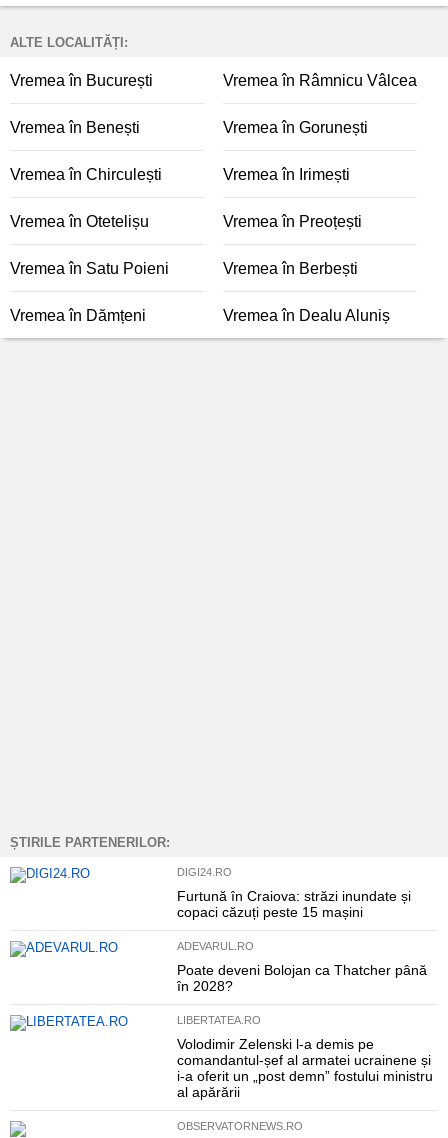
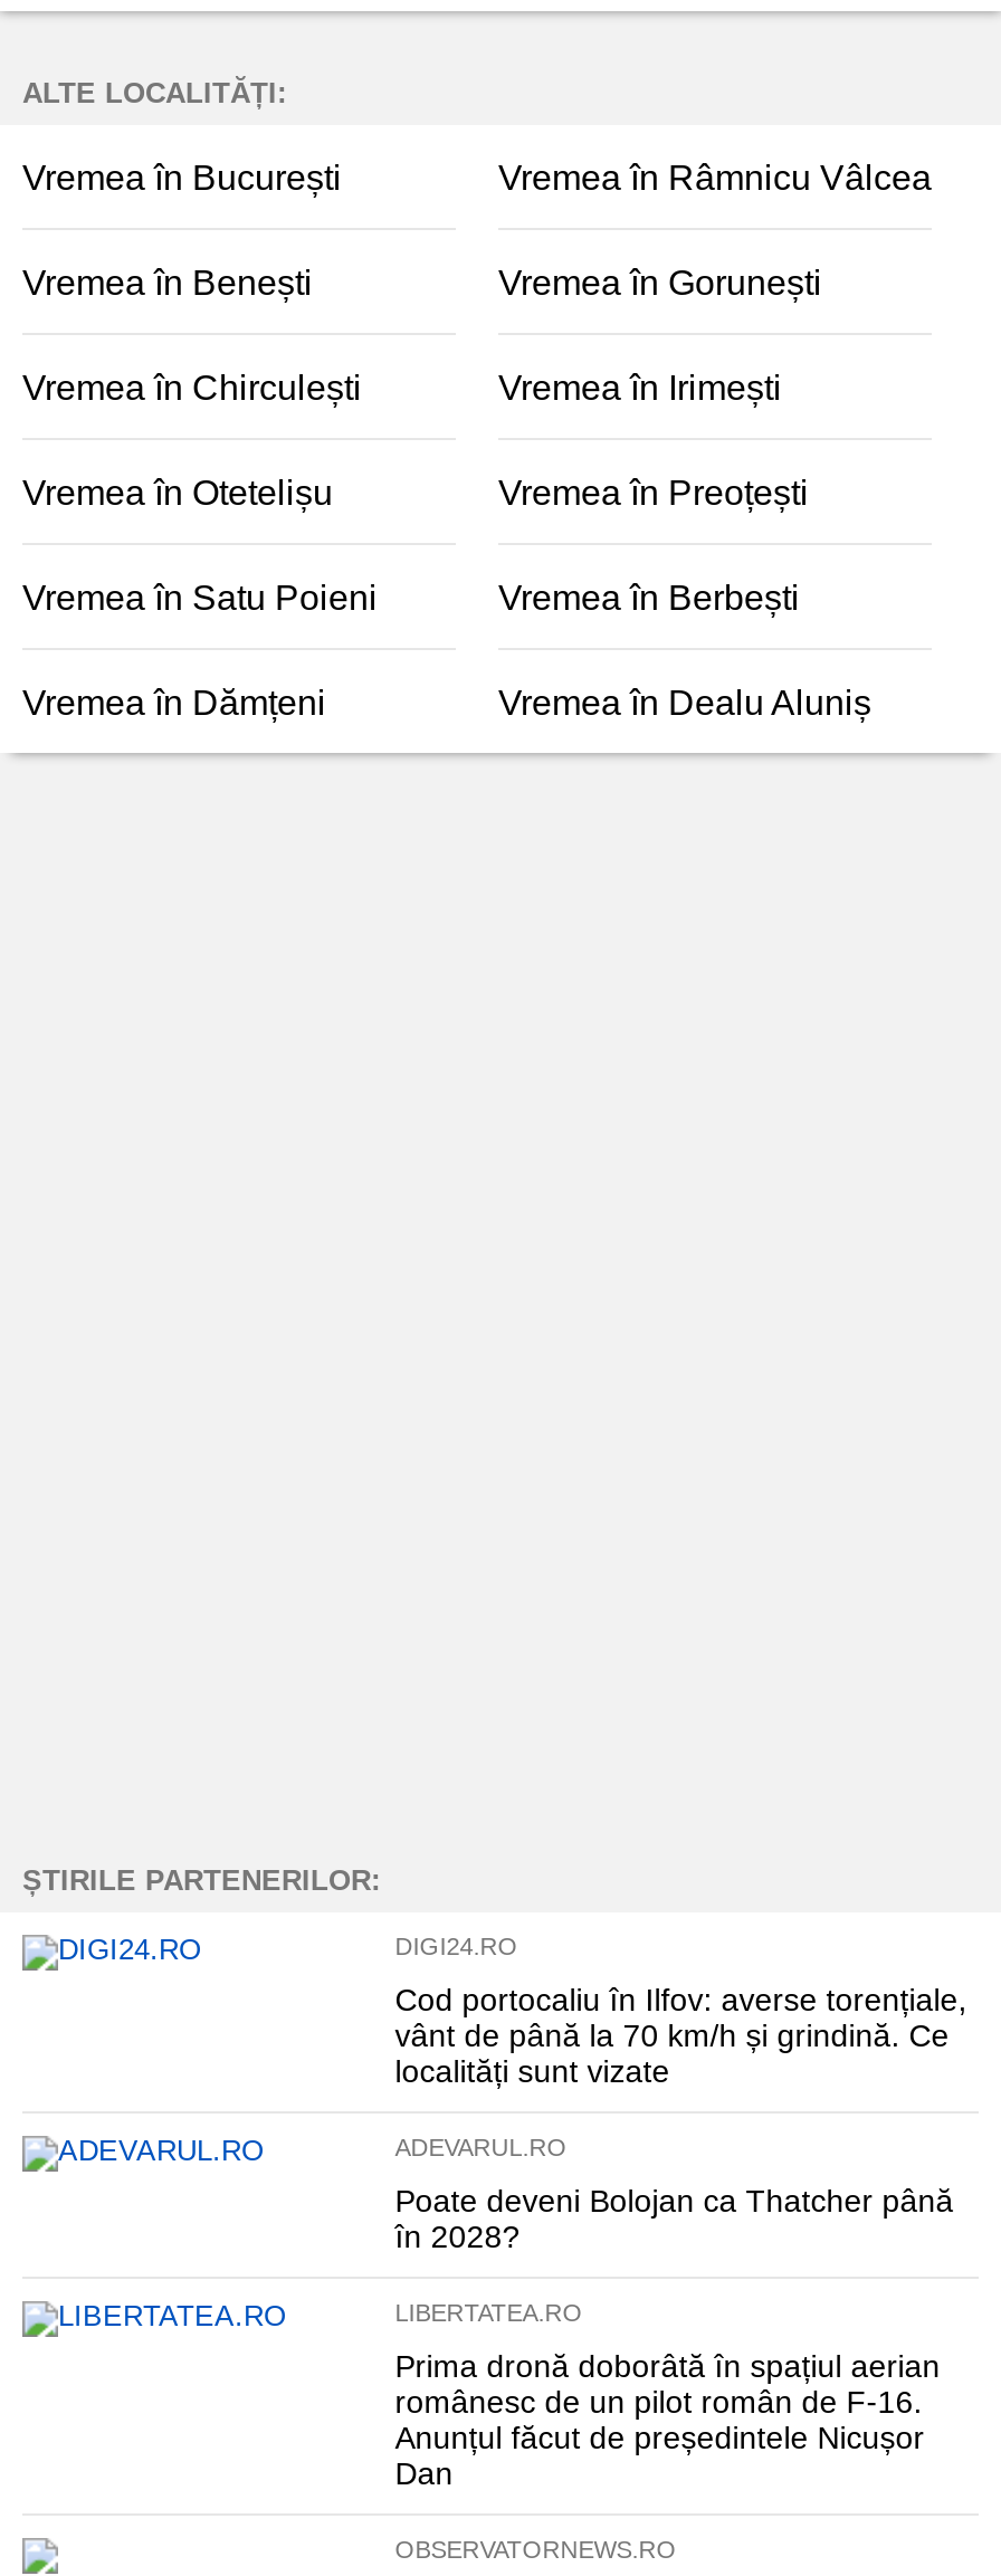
- Furtună în Craiova: străzi inundate și
- copaci căzuți peste 15 mașini
+ Cod portocaliu în Ilfov: averse torențiale,
+ vânt de până la 70 km/h și grindină. Ce
+ localități sunt vizate

- Volodimir Zelenski l-a demis pe
- comandantul-șef al armatei ucrainene și
- i-a oferit un „post demn” fostului ministru
- al apărării
+ Prima dronă doborâtă în spațiul aerian
+ românesc de un pilot român de F-16.
+ Anunțul făcut de președintele Nicușor
+ Dan
